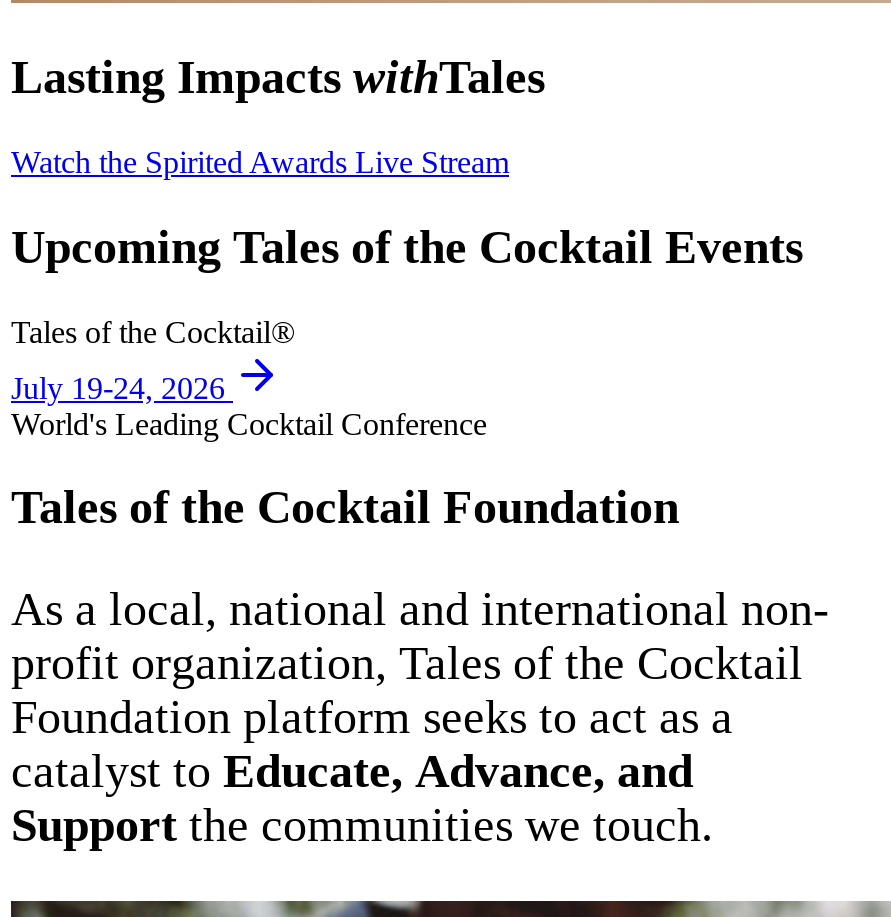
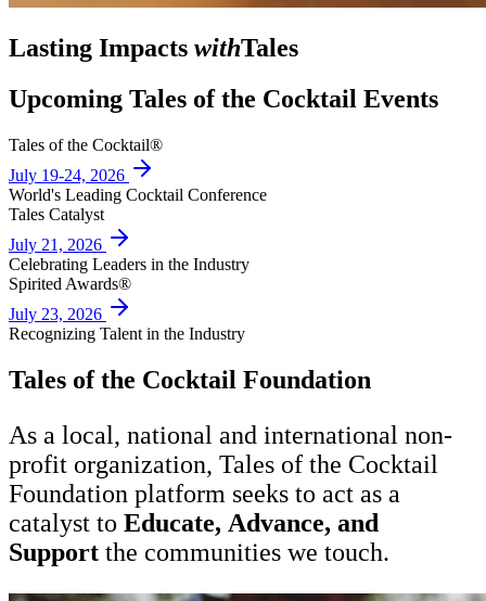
- Watch the Spirited Awards Live Stream

moved up: Upcoming Tales of the Cocktail Events | Tales of the Cocktail® | July 19-24, 2026 | World's Leading Cocktail Conference

+ Tales Catalyst
+ July 21, 2026
+ Celebrating Leaders in the Industry
+ Spirited Awards®
+ July 23, 2026
+ Recognizing Talent in the Industry
